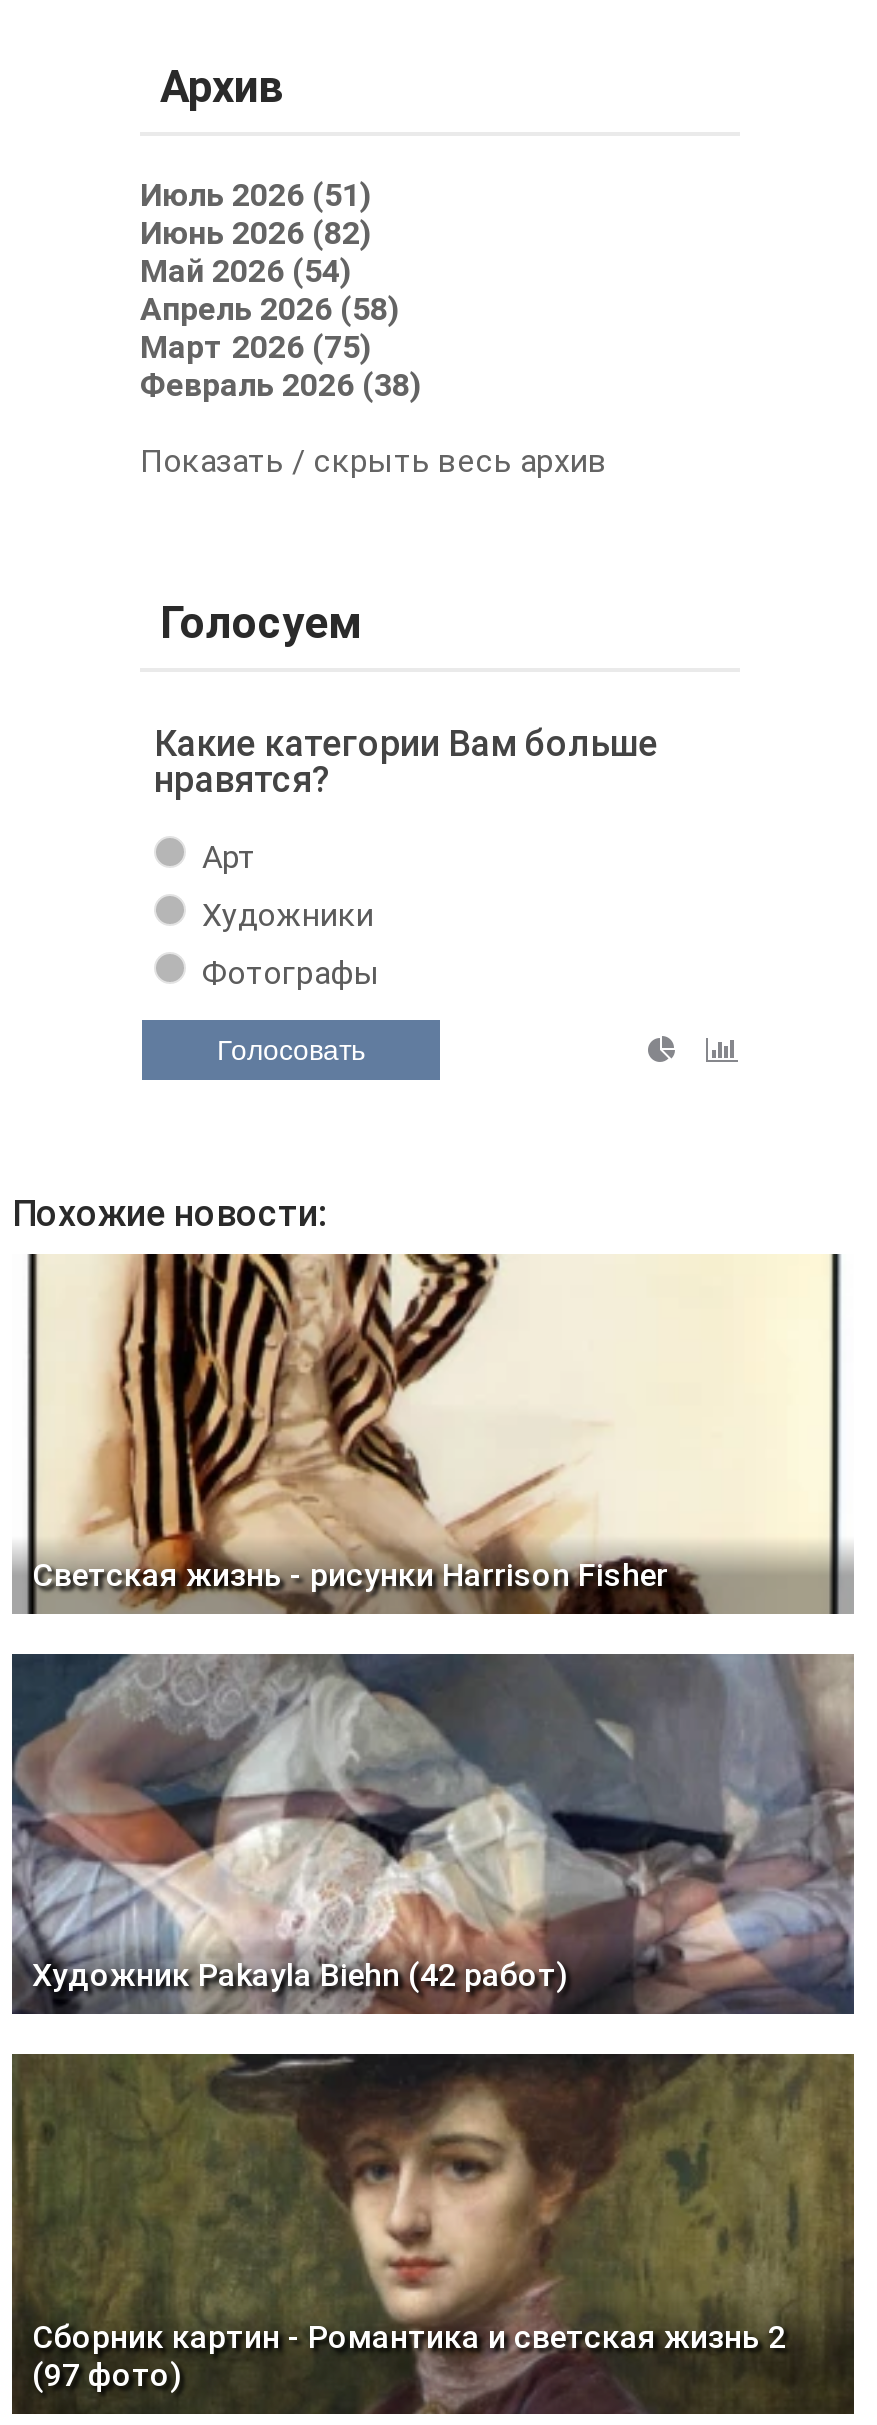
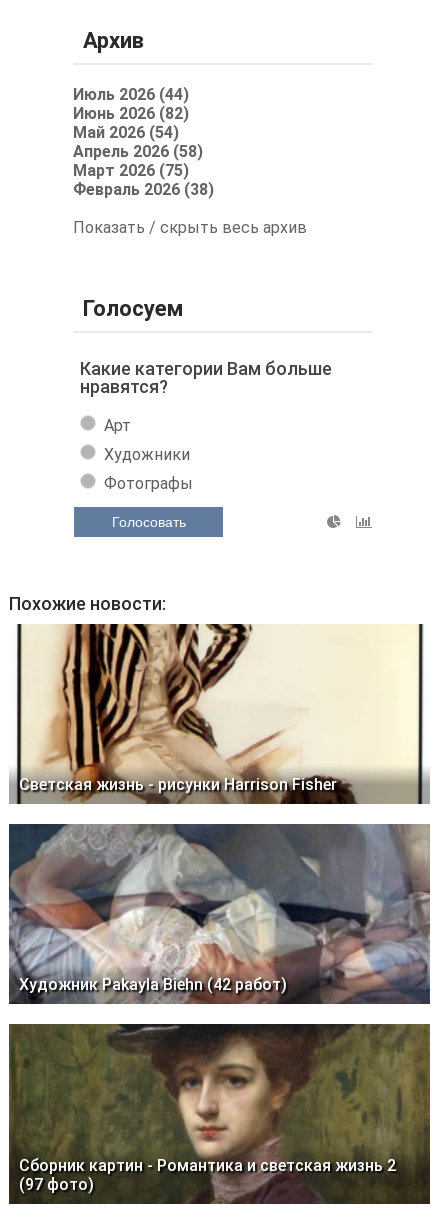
- Июль 2026 (51)
+ Июль 2026 (44)
